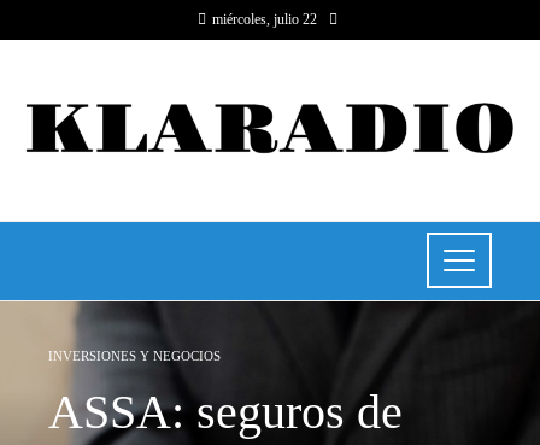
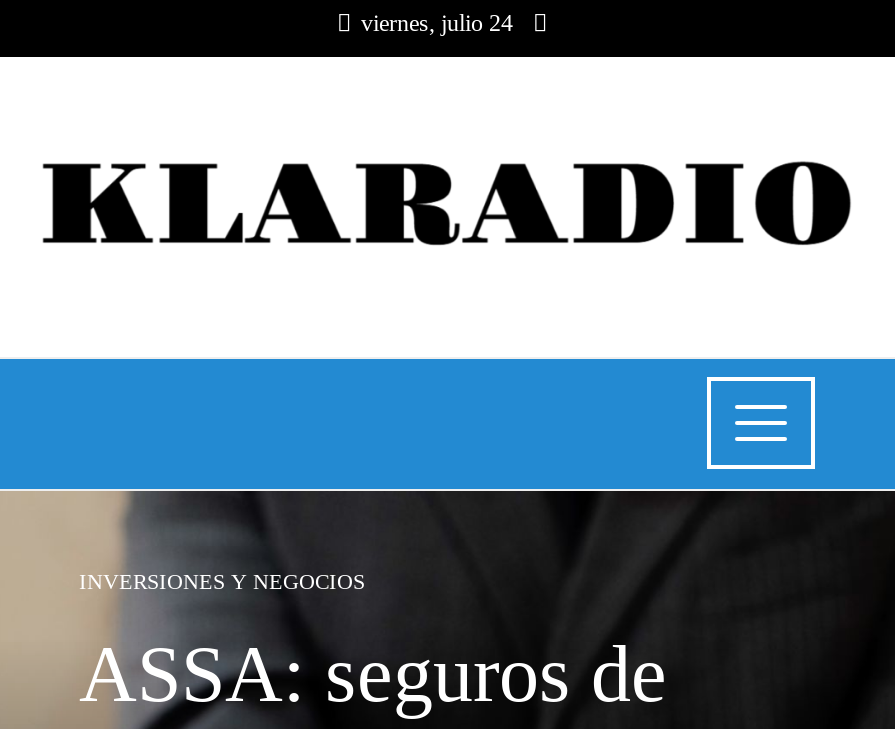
- miércoles, julio 22
+ viernes, julio 24
